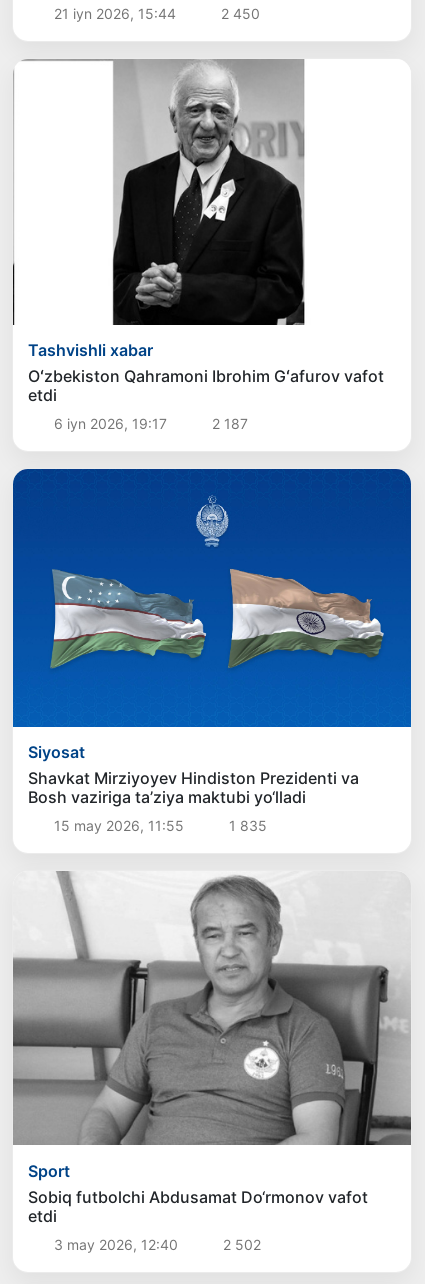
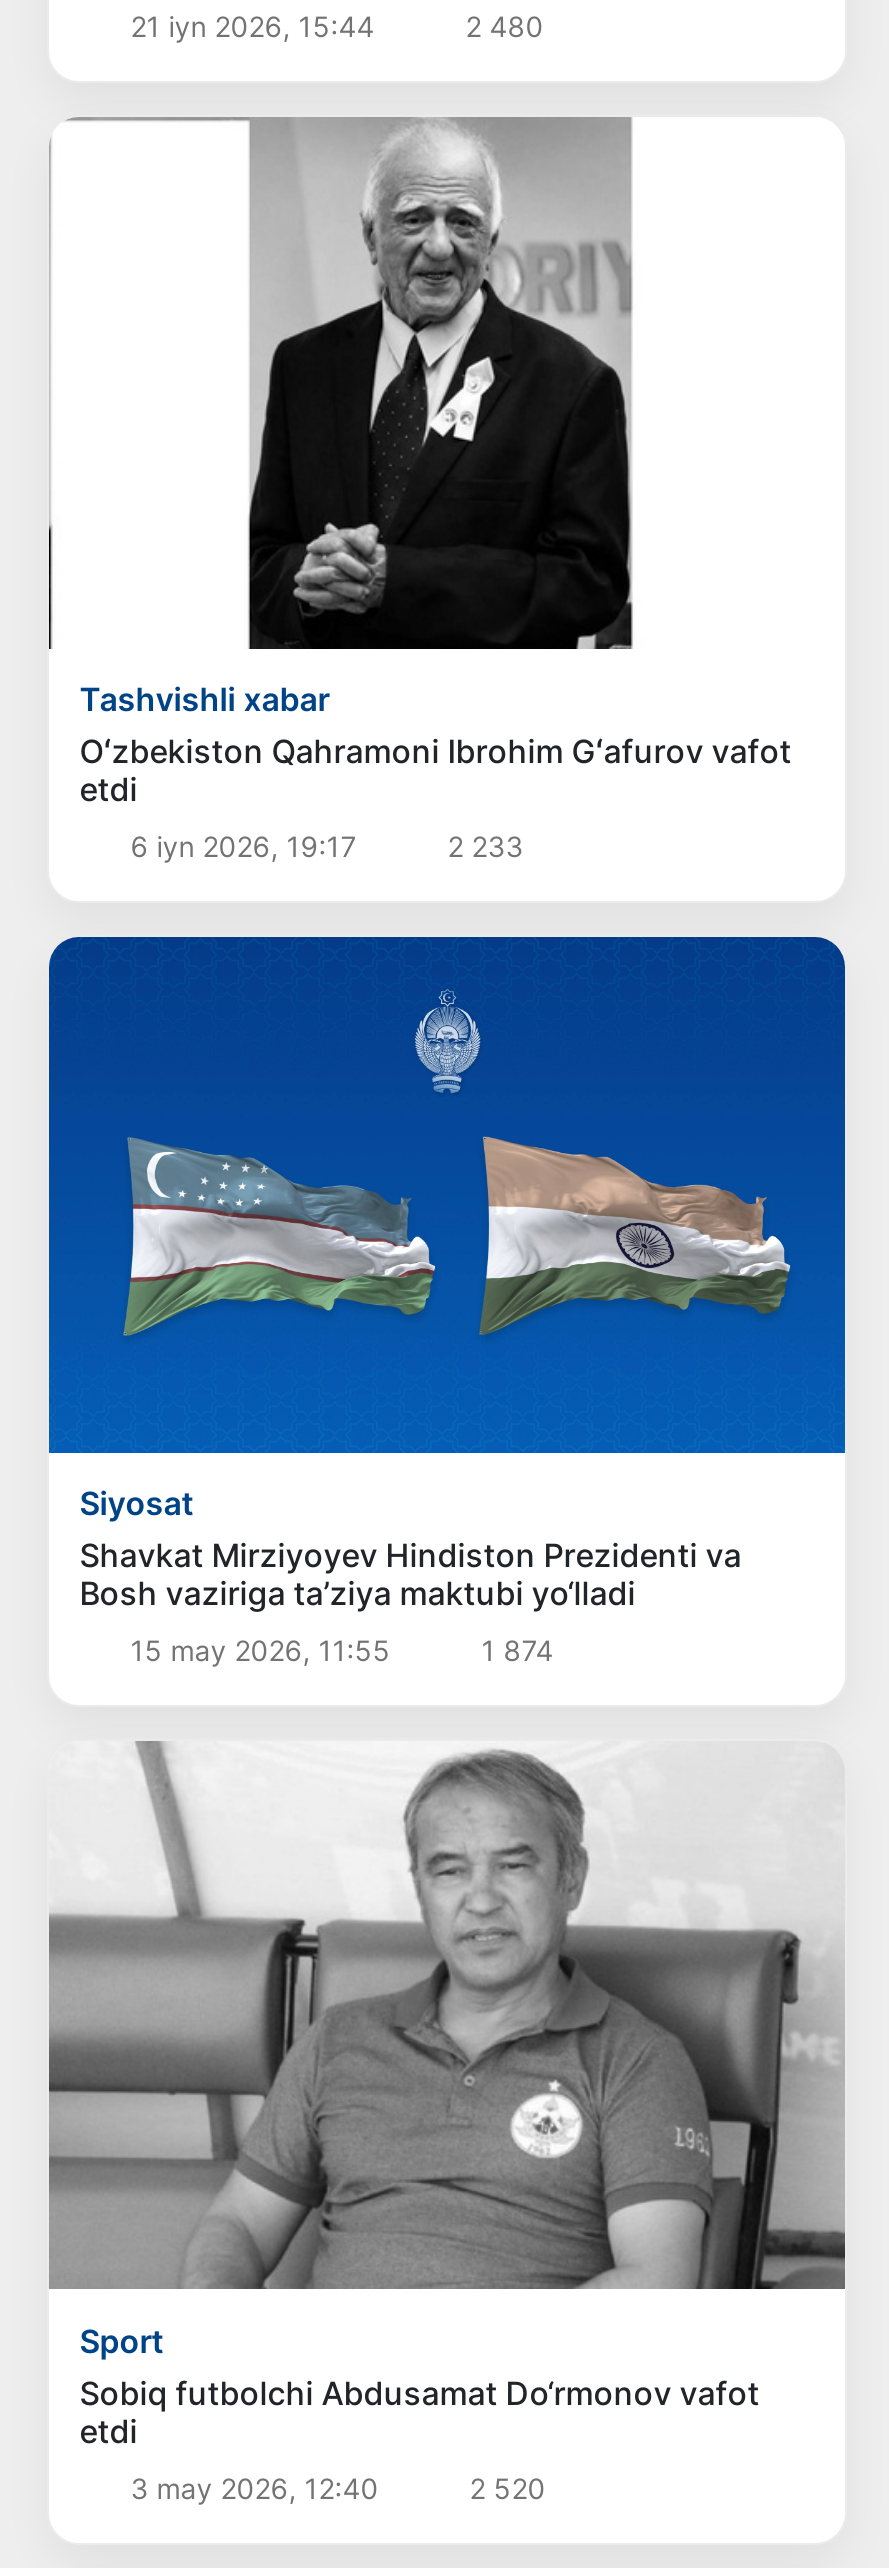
- 2 450
+ 2 480

- 2 187
+ 2 233

- 1 835
+ 1 874

- 2 502
+ 2 520
